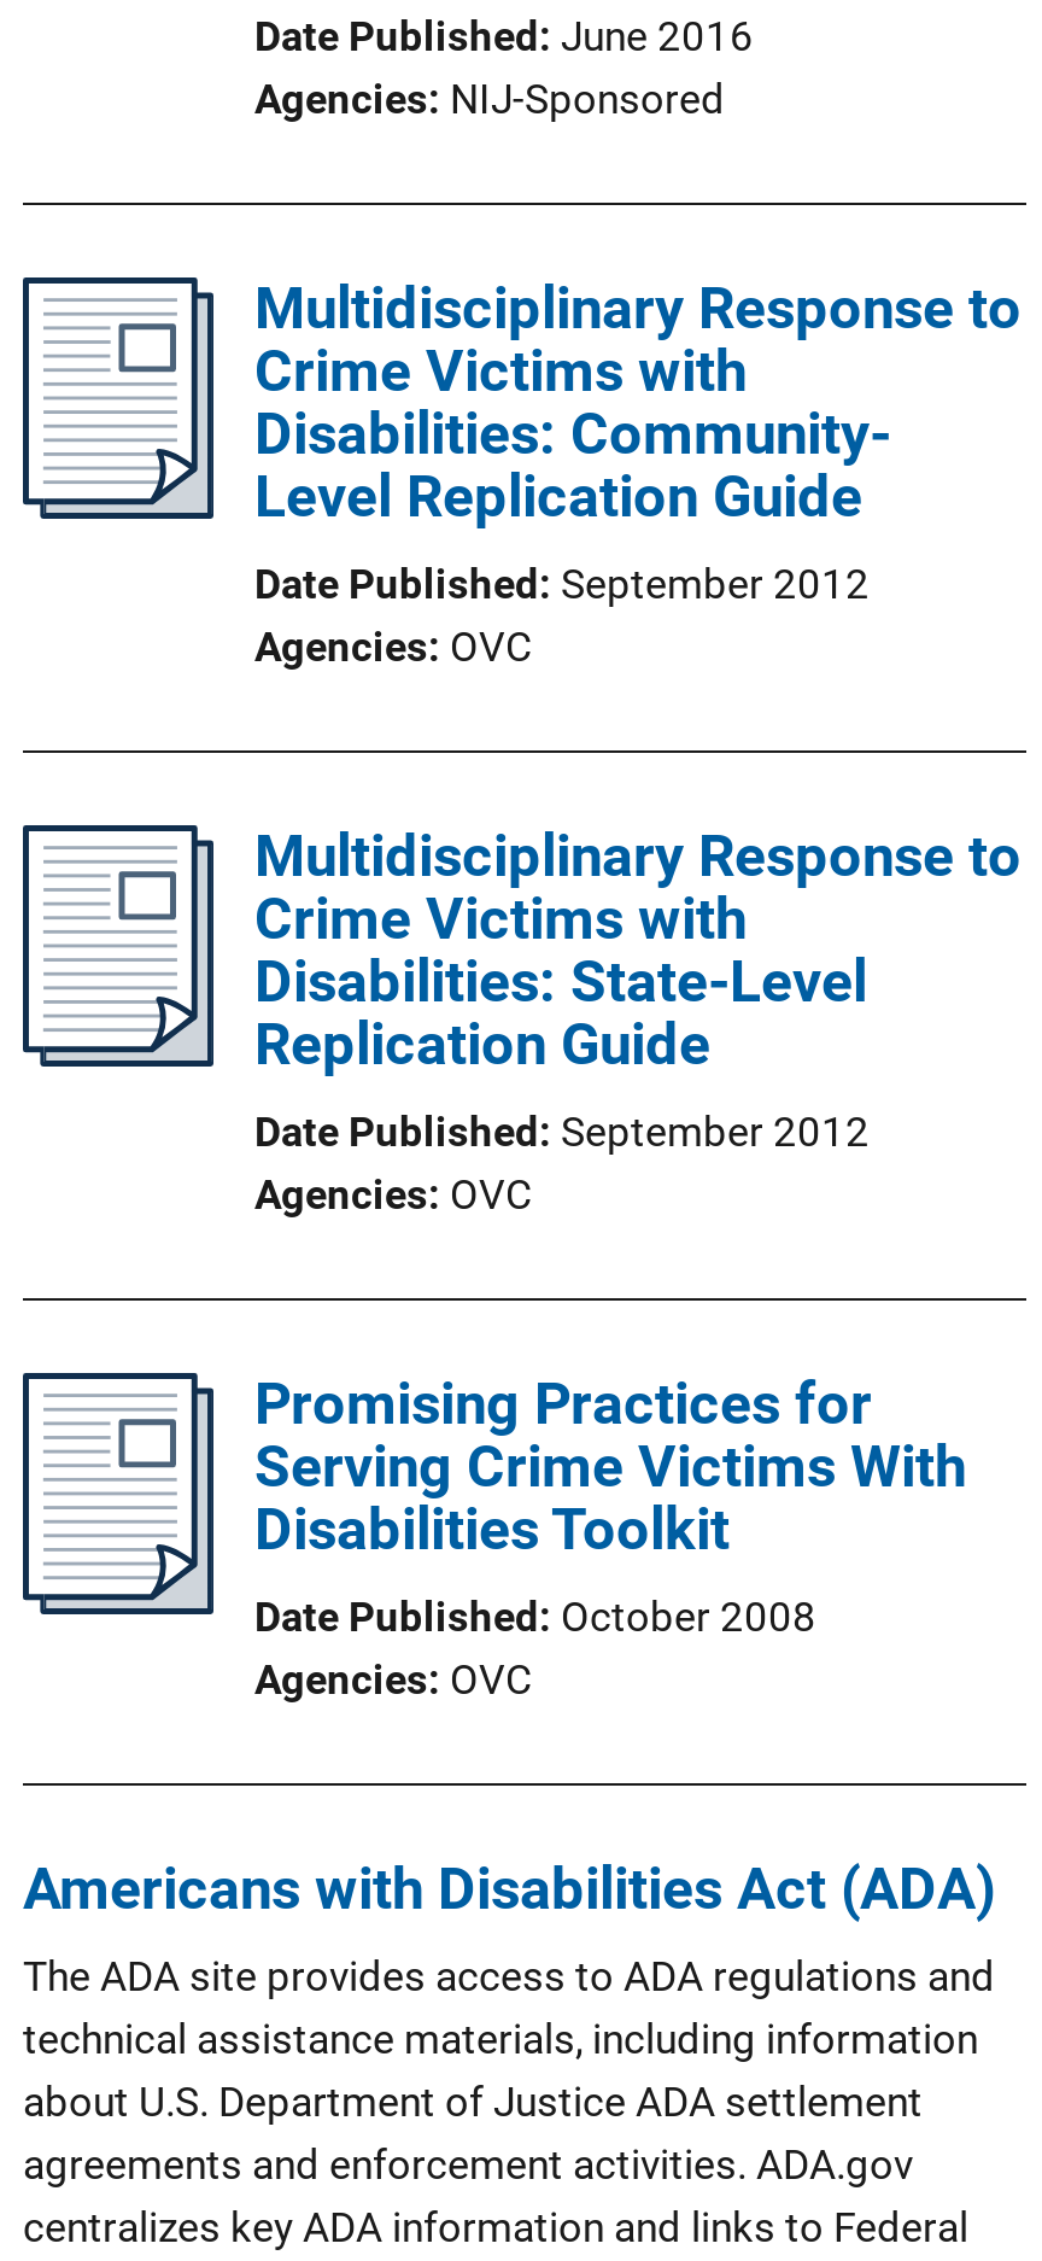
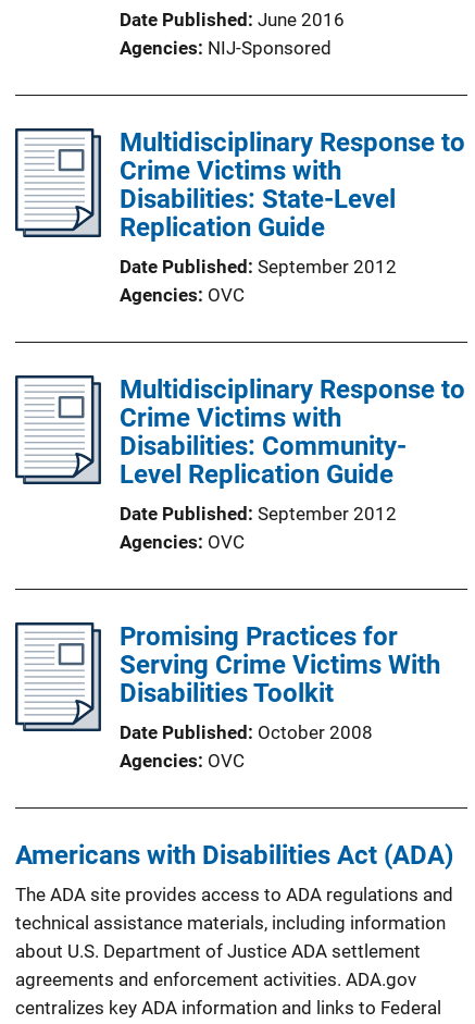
moved down: Disabilities: Community- | Level Replication Guide

moved up: Disabilities: State-Level | Replication Guide
